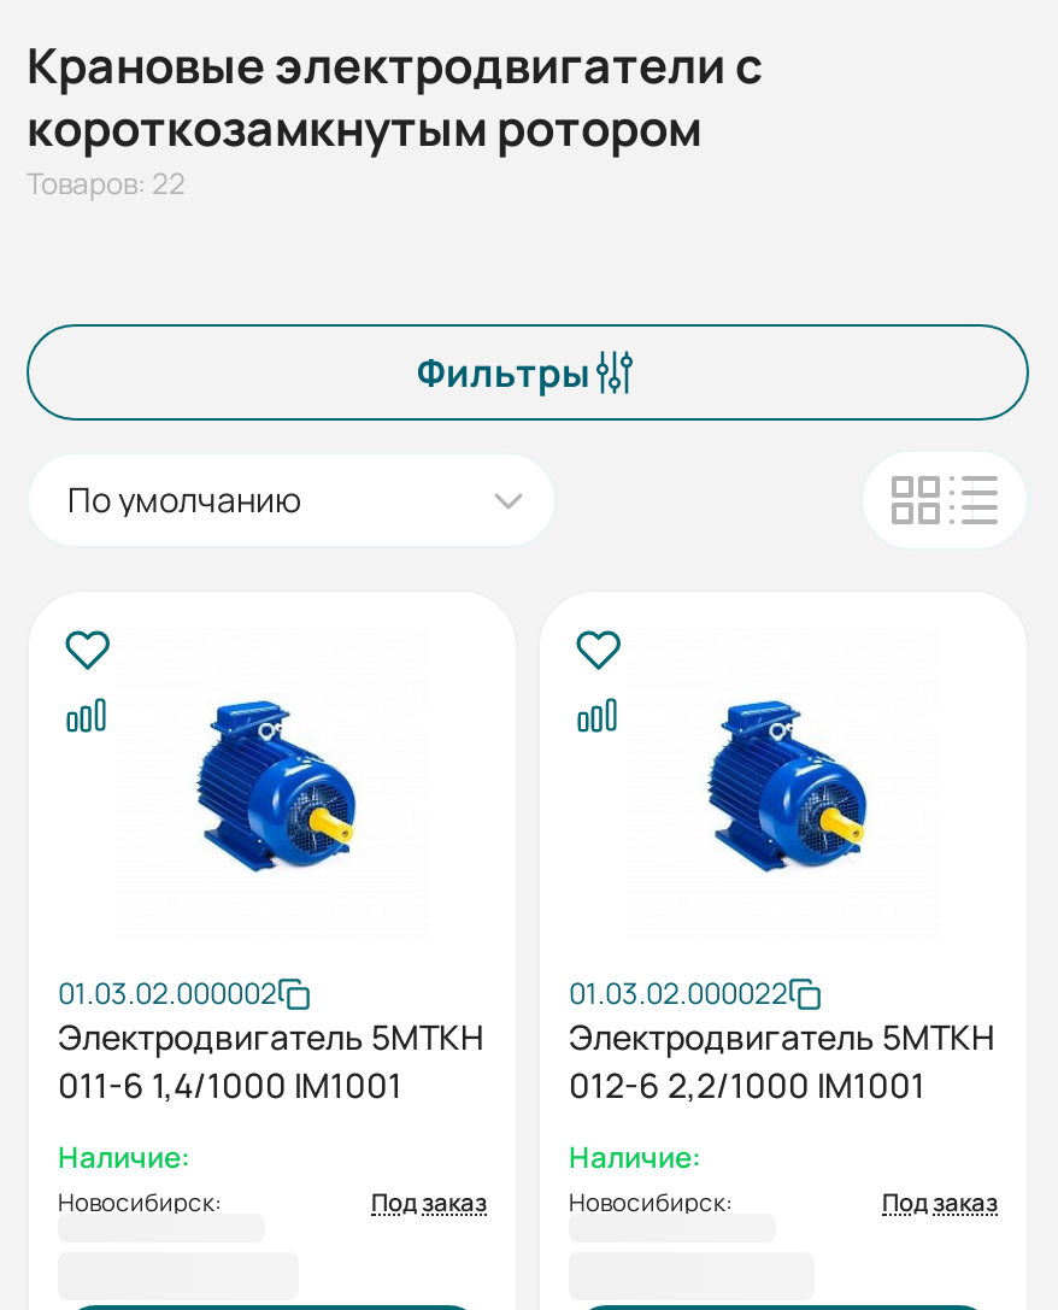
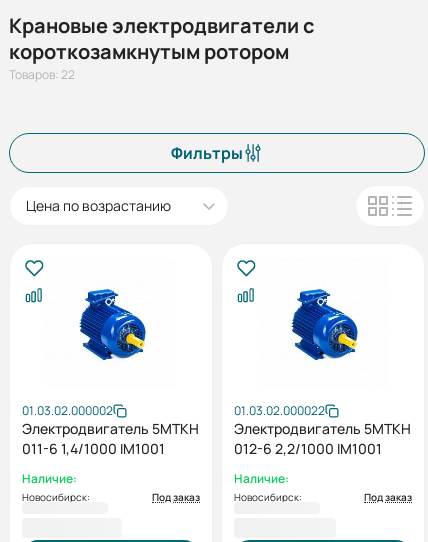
- По умолчанию
+ Цена по возрастанию
